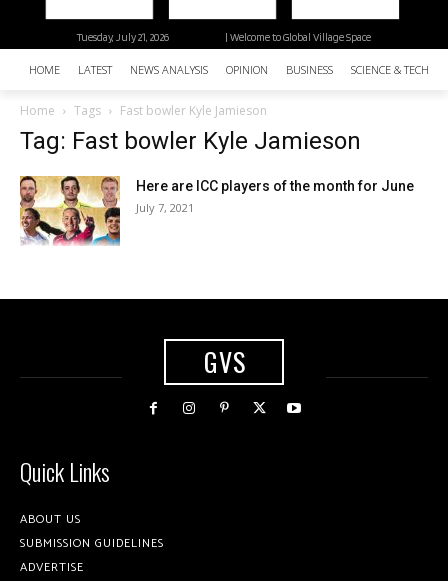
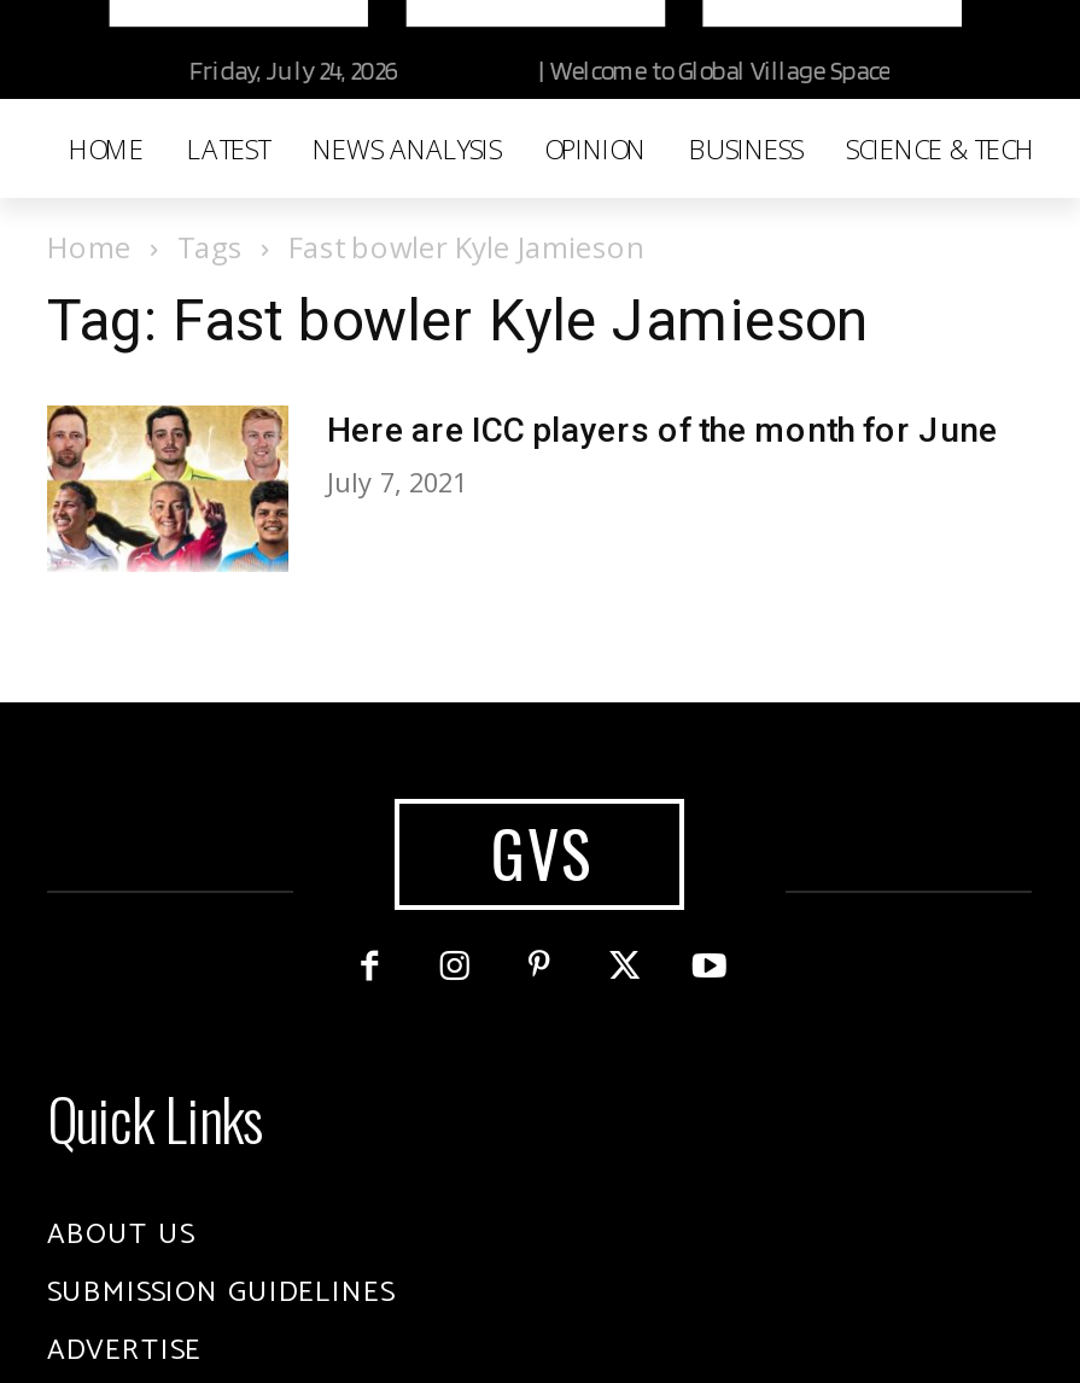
- Tuesday, July 21, 2026
+ Friday, July 24, 2026
